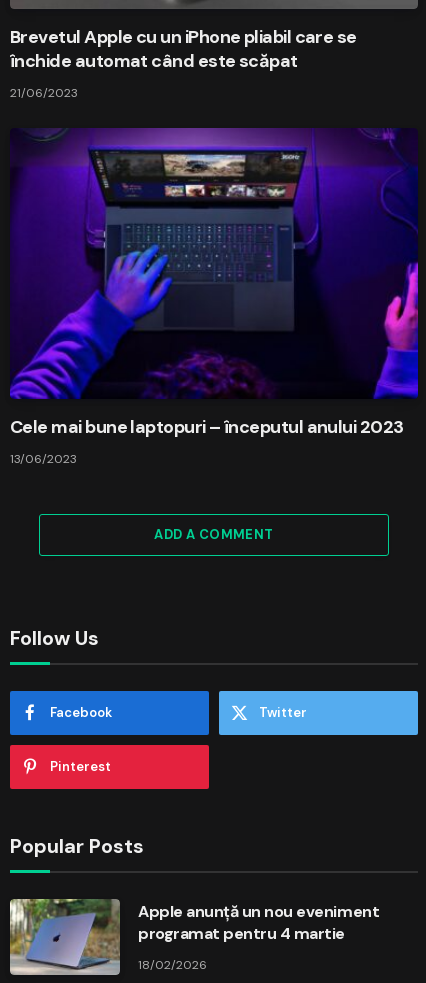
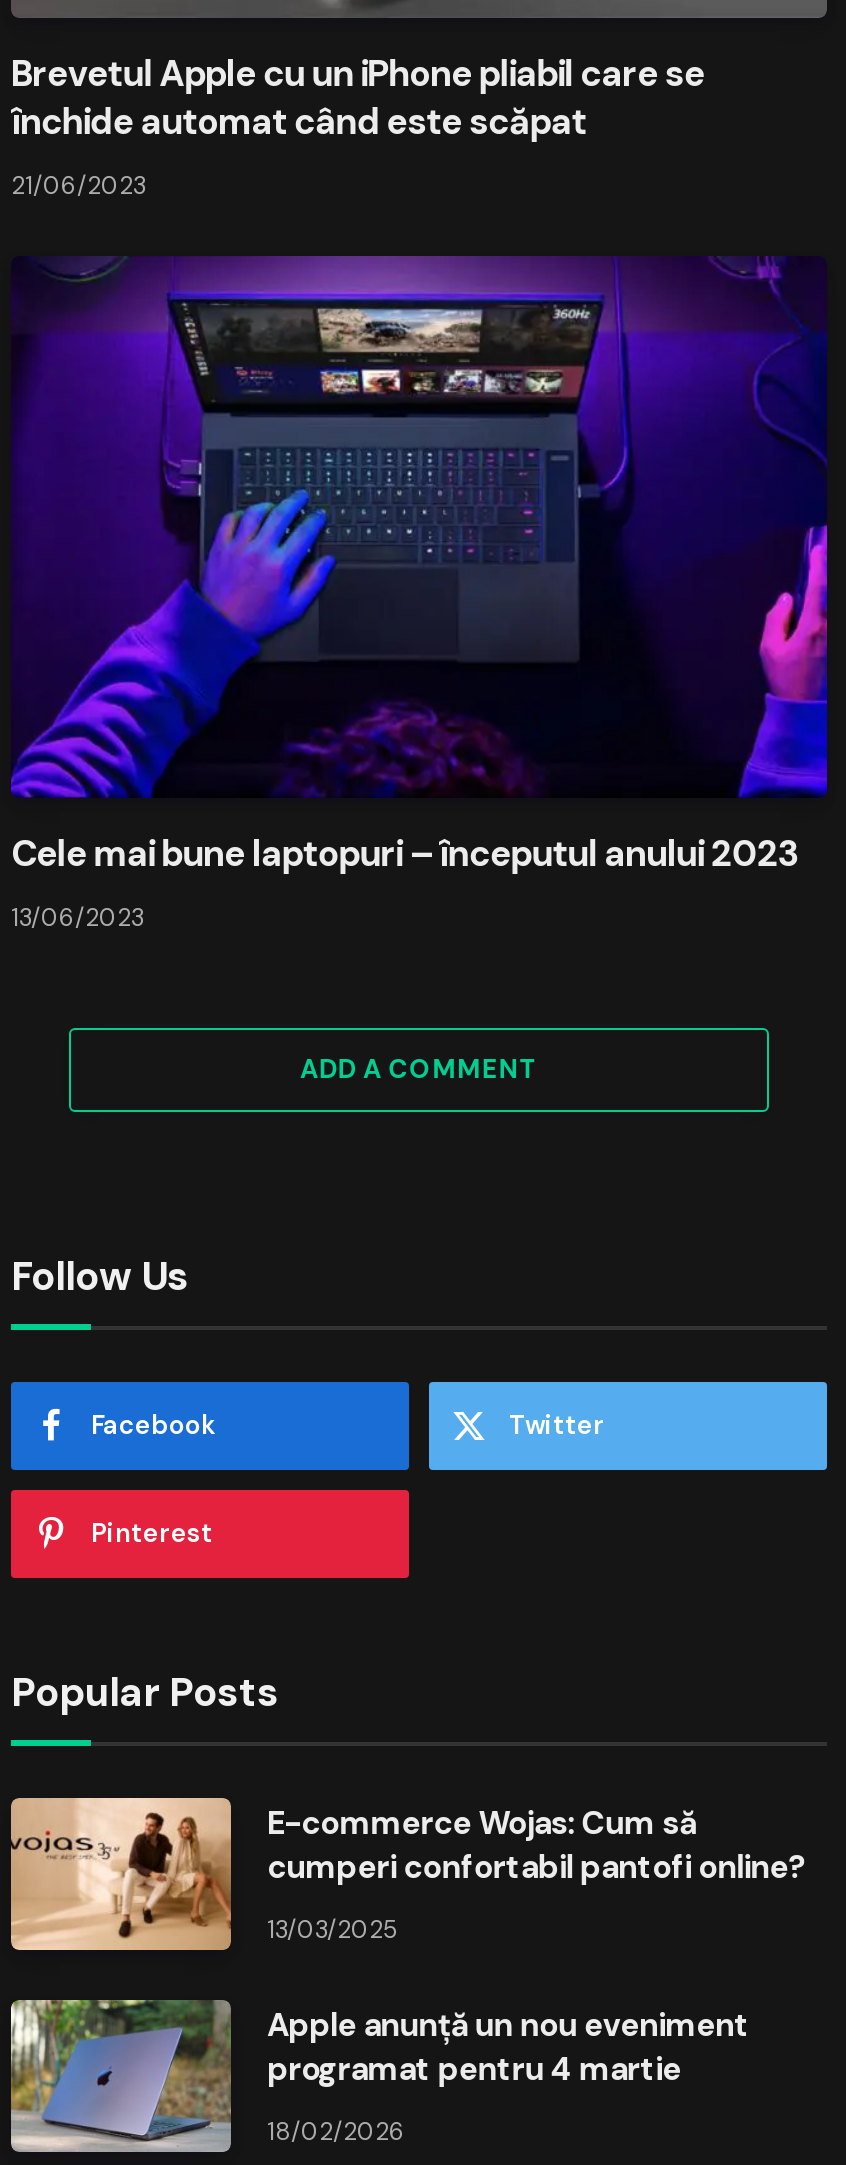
+ [image]
+ E-commerce Wojas: Cum să
+ cumperi confortabil pantofi online?
+ 13/03/2025
